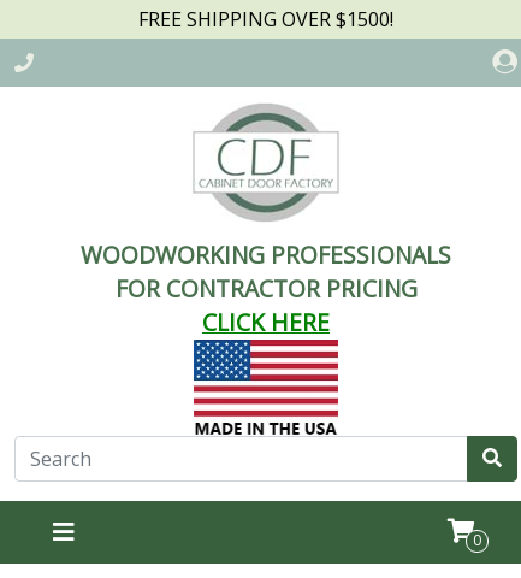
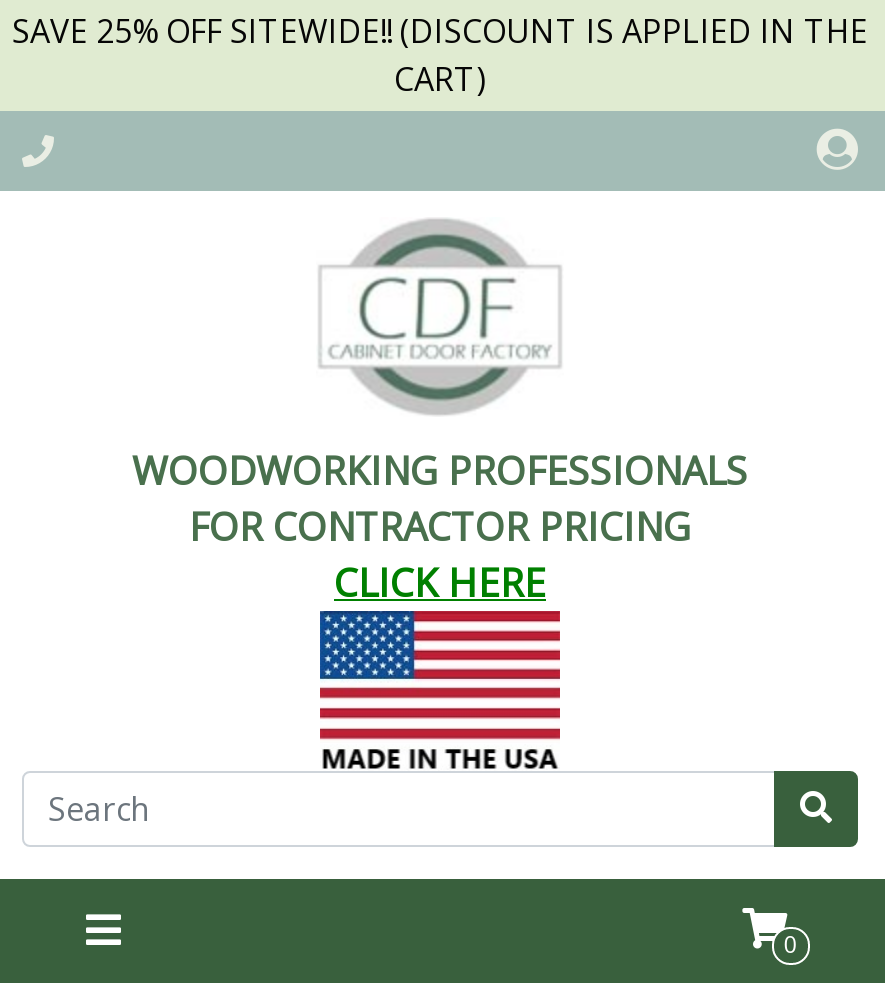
- FREE SHIPPING OVER $1500!
+ SAVE 25% OFF SITEWIDE!! (DISCOUNT IS APPLIED IN THE
+ CART)
